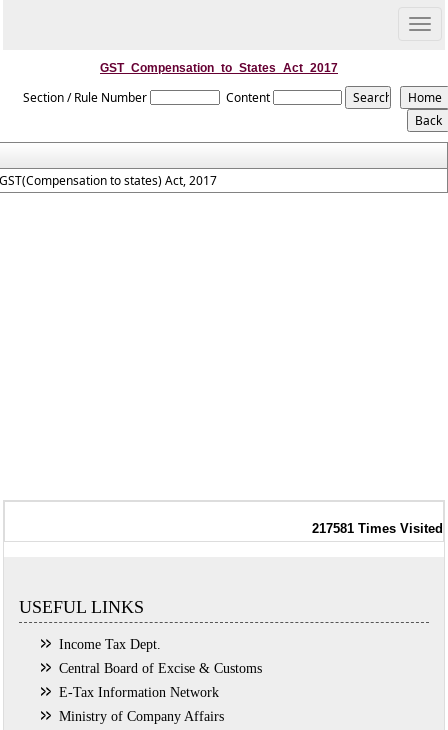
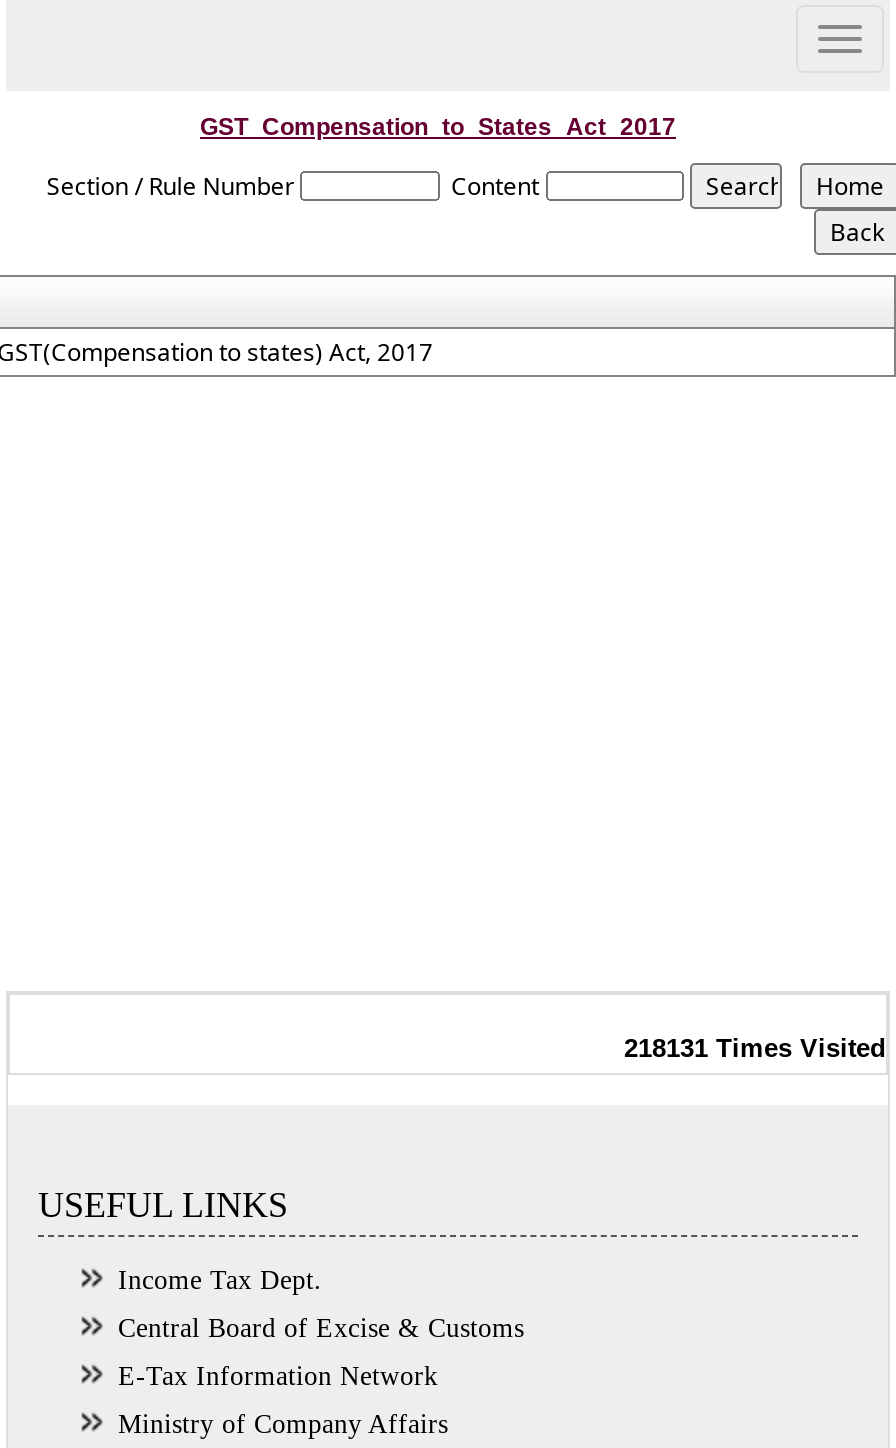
- 217581 Times Visited
+ 218131 Times Visited
